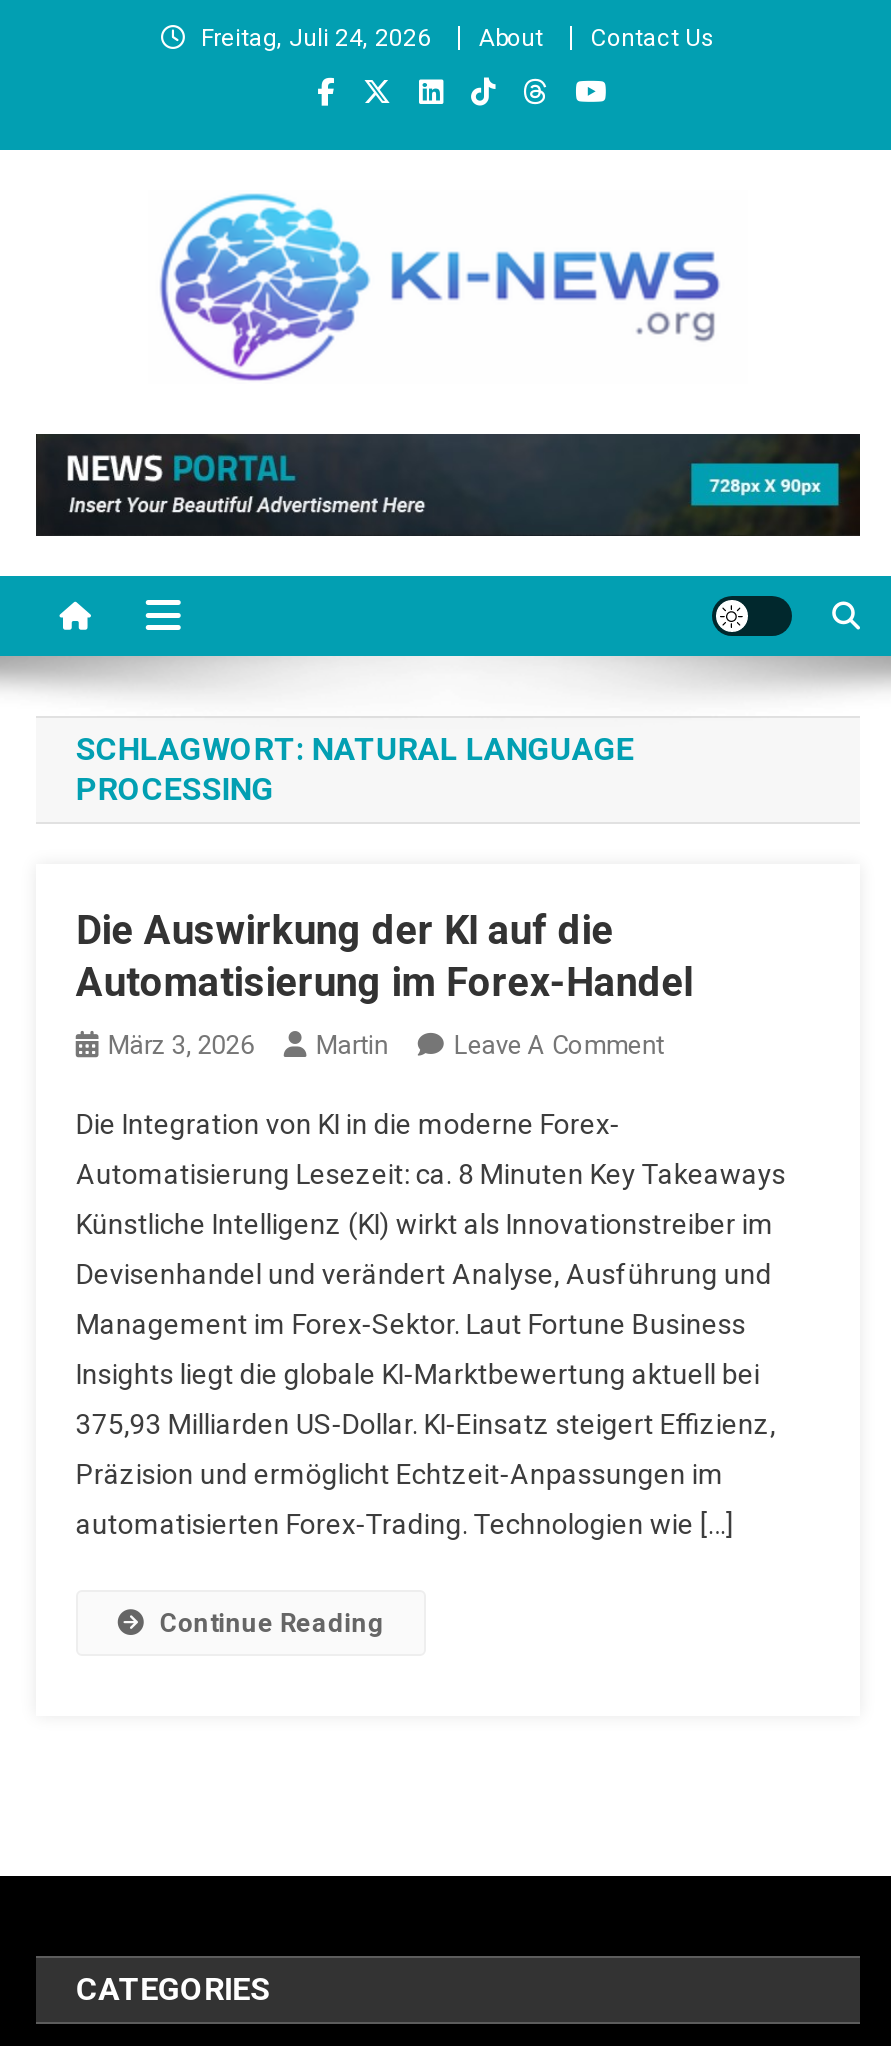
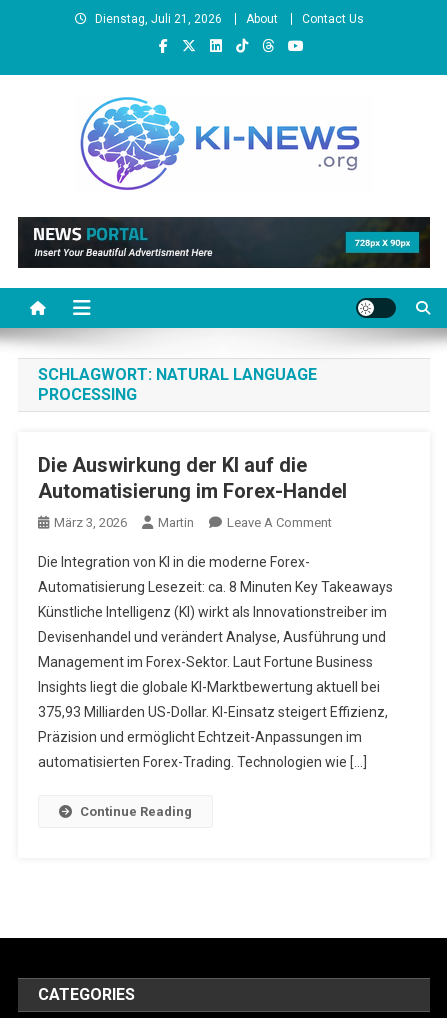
- Freitag, Juli 24, 2026
+ Dienstag, Juli 21, 2026
